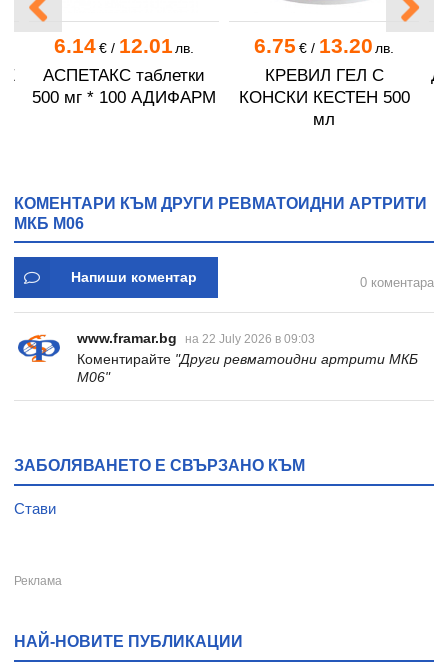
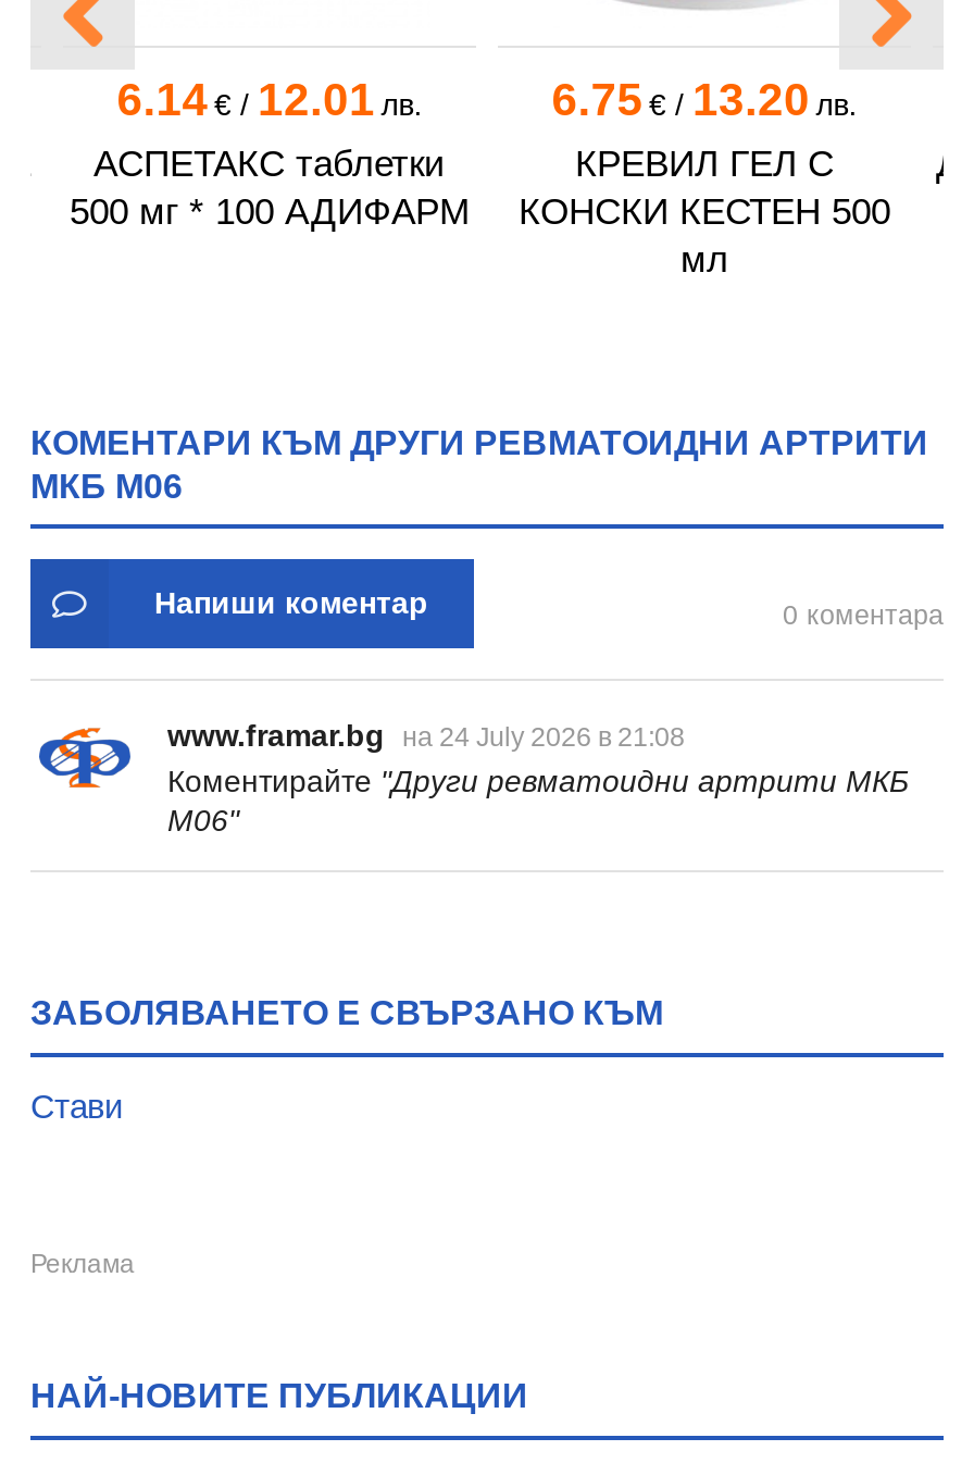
- www.framar.bg на 22 July 2026 в 09:03
+ www.framar.bg на 24 July 2026 в 21:08
